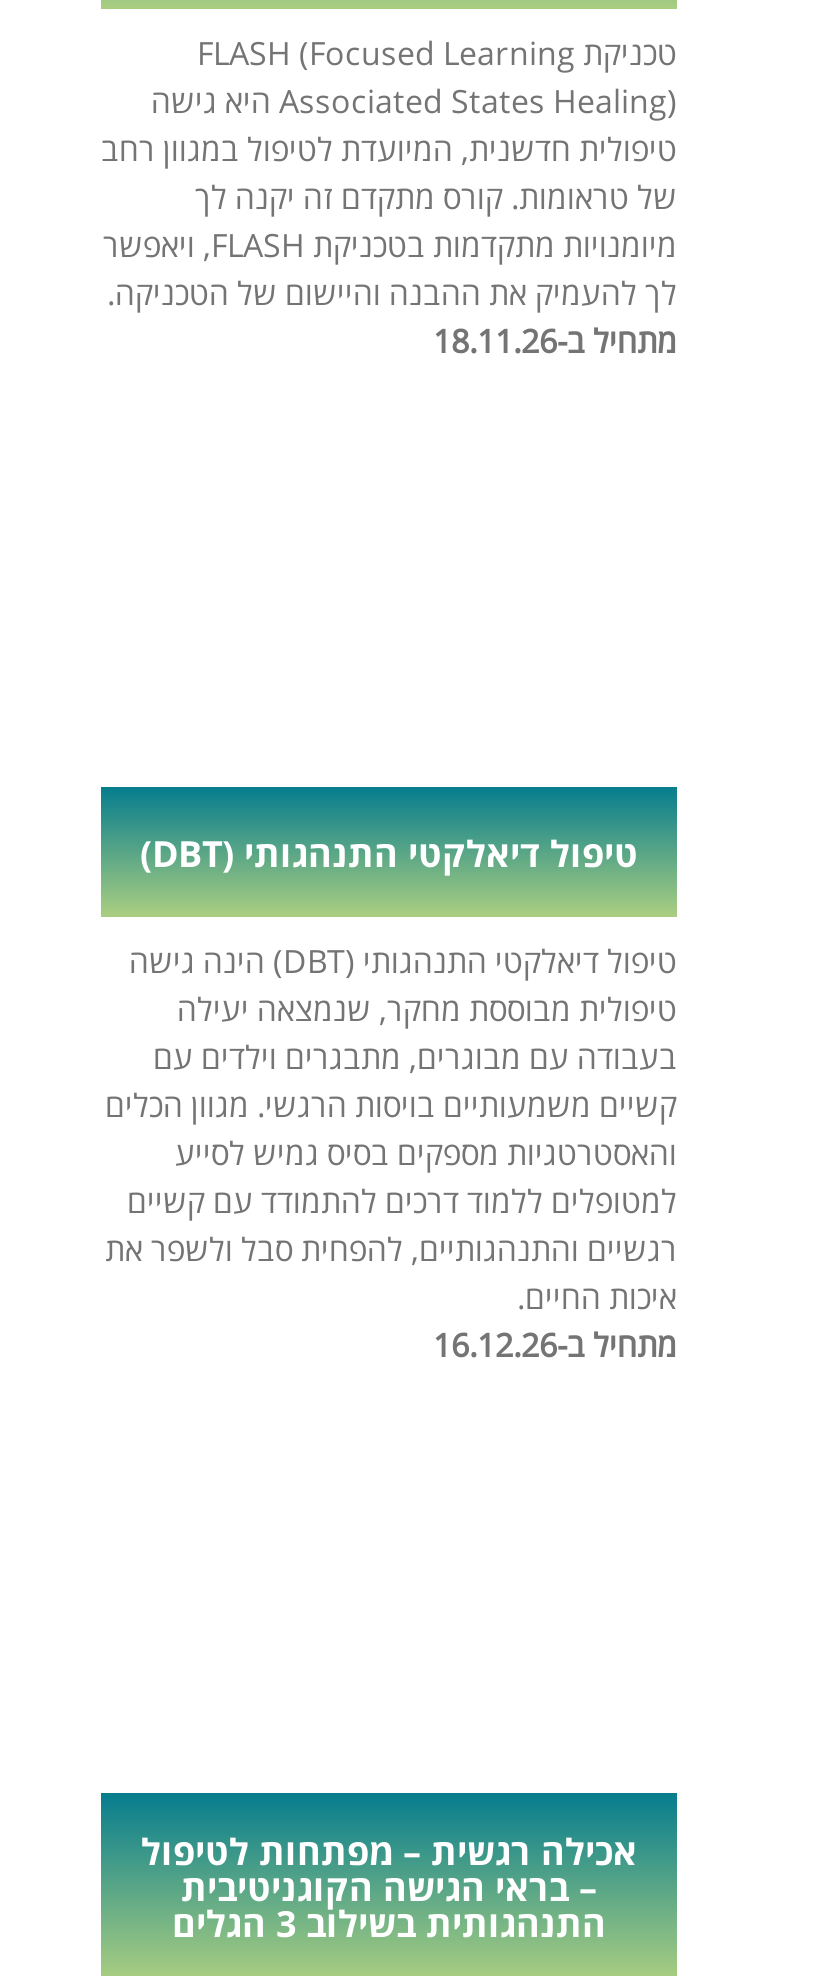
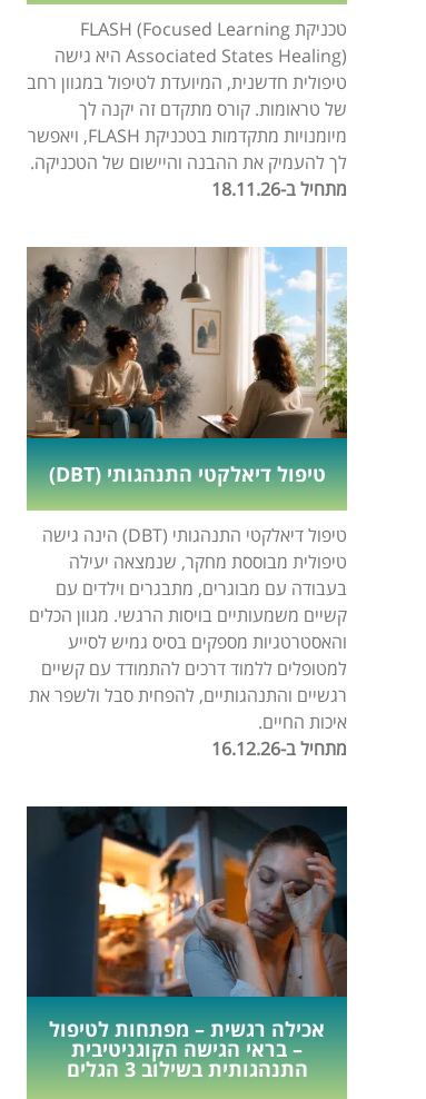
+ [image]

+ [image]
